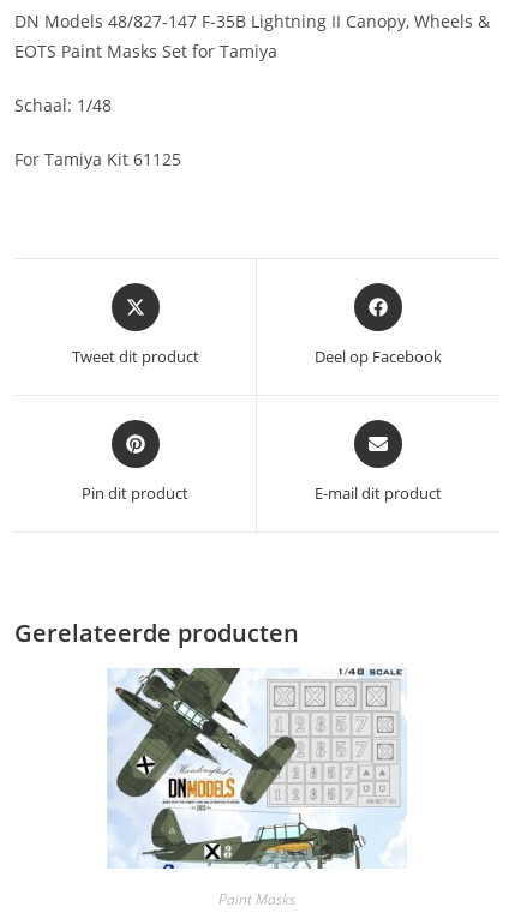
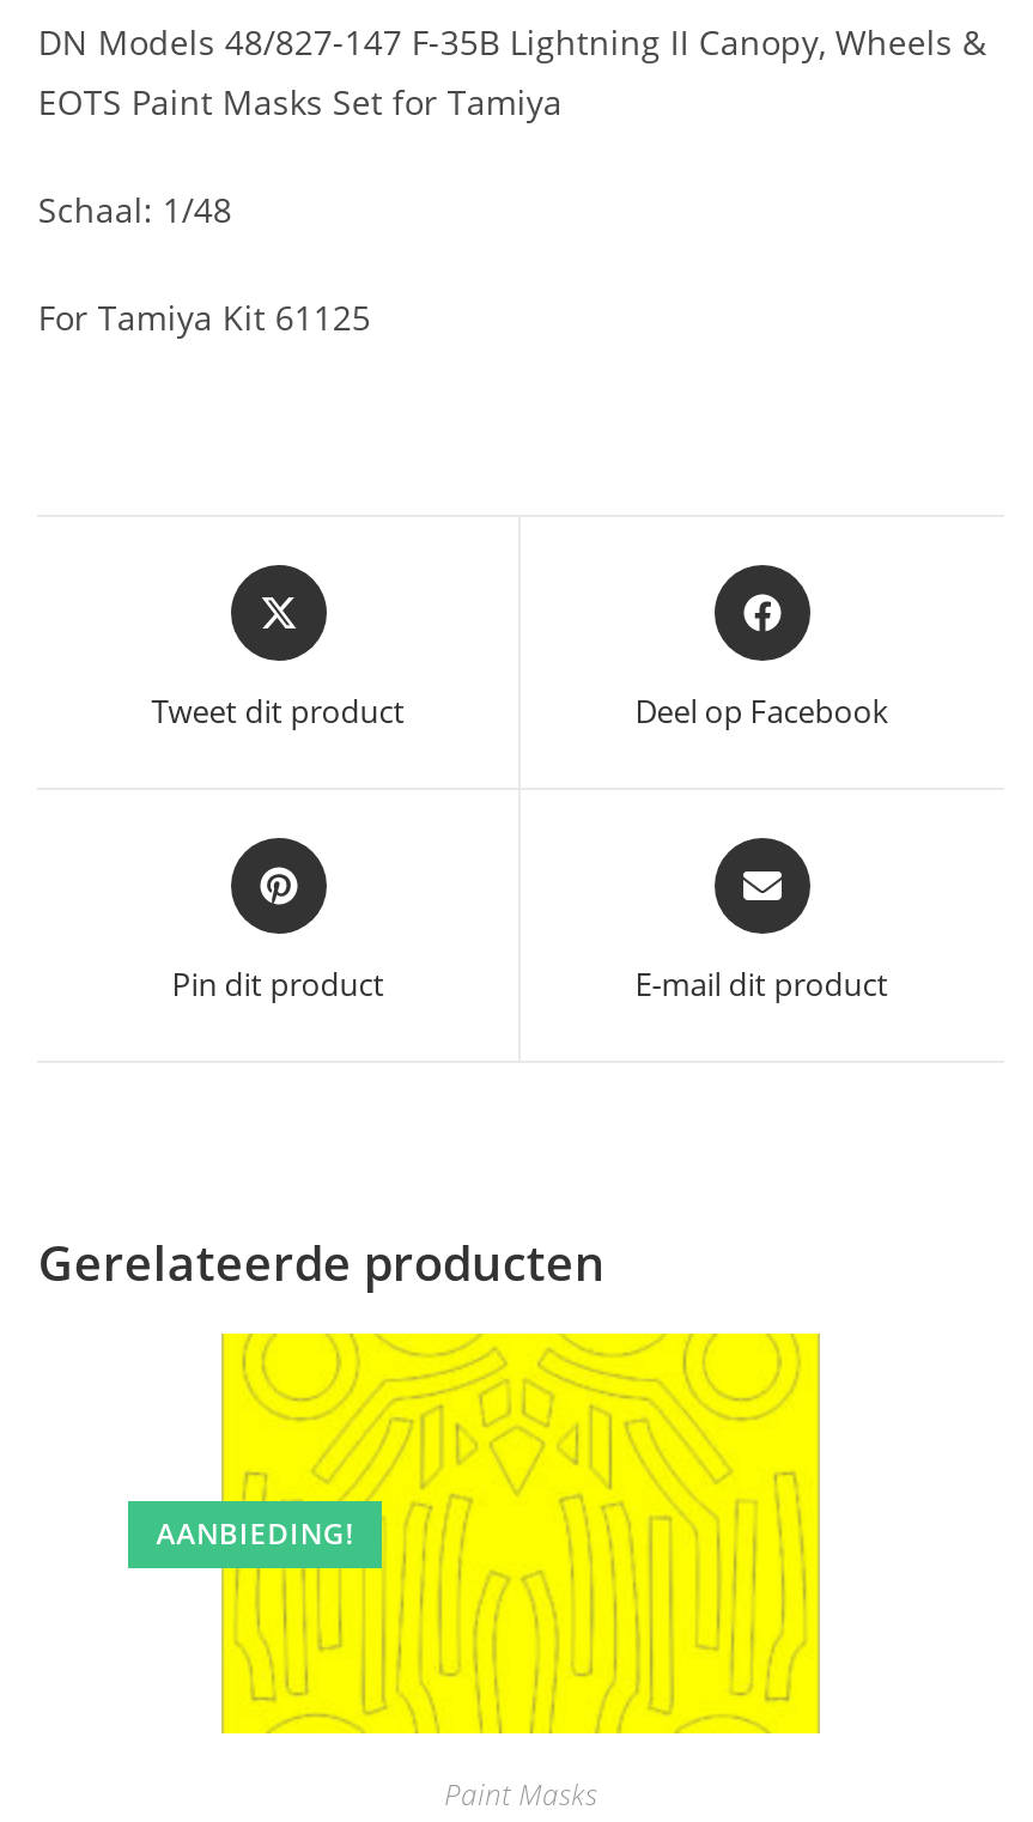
+ AANBIEDING!

- [image]
+ [image]
